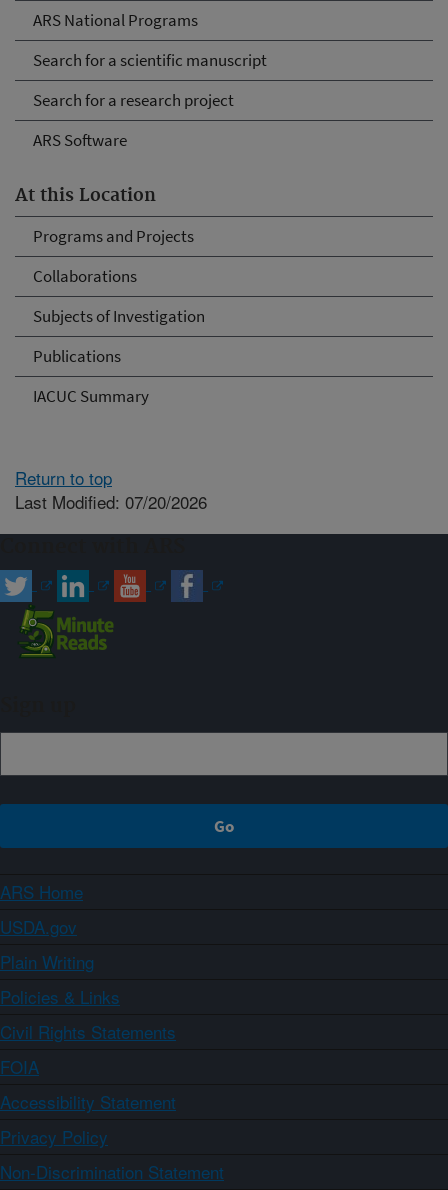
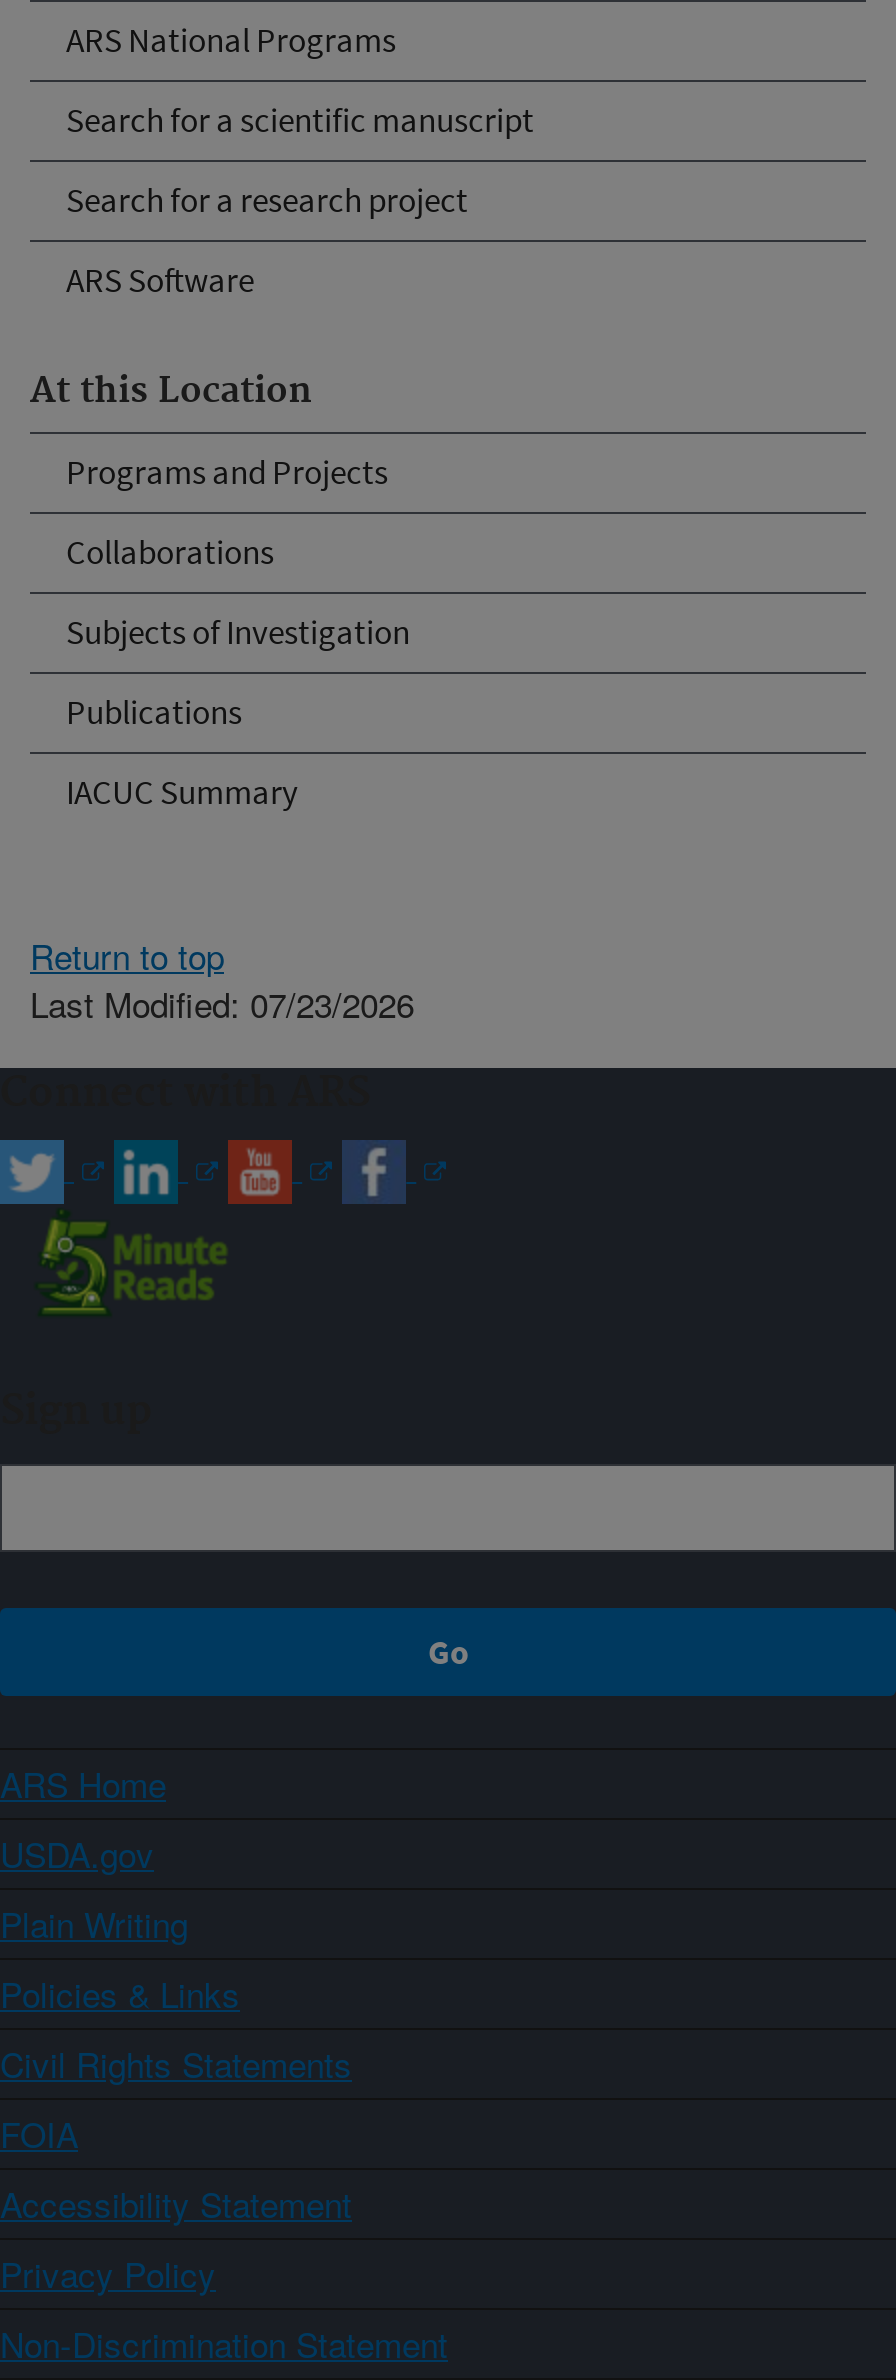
- Last Modified: 07/20/2026
+ Last Modified: 07/23/2026
